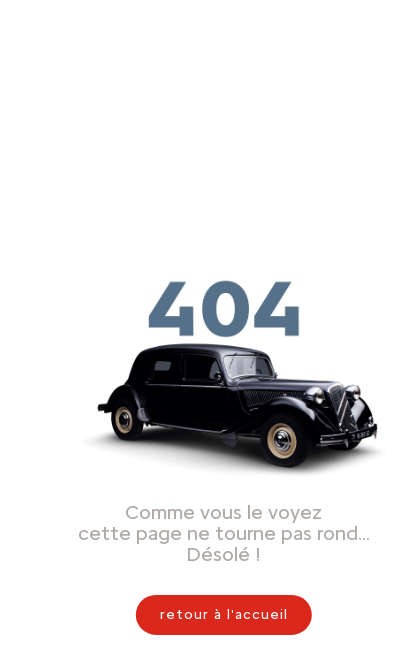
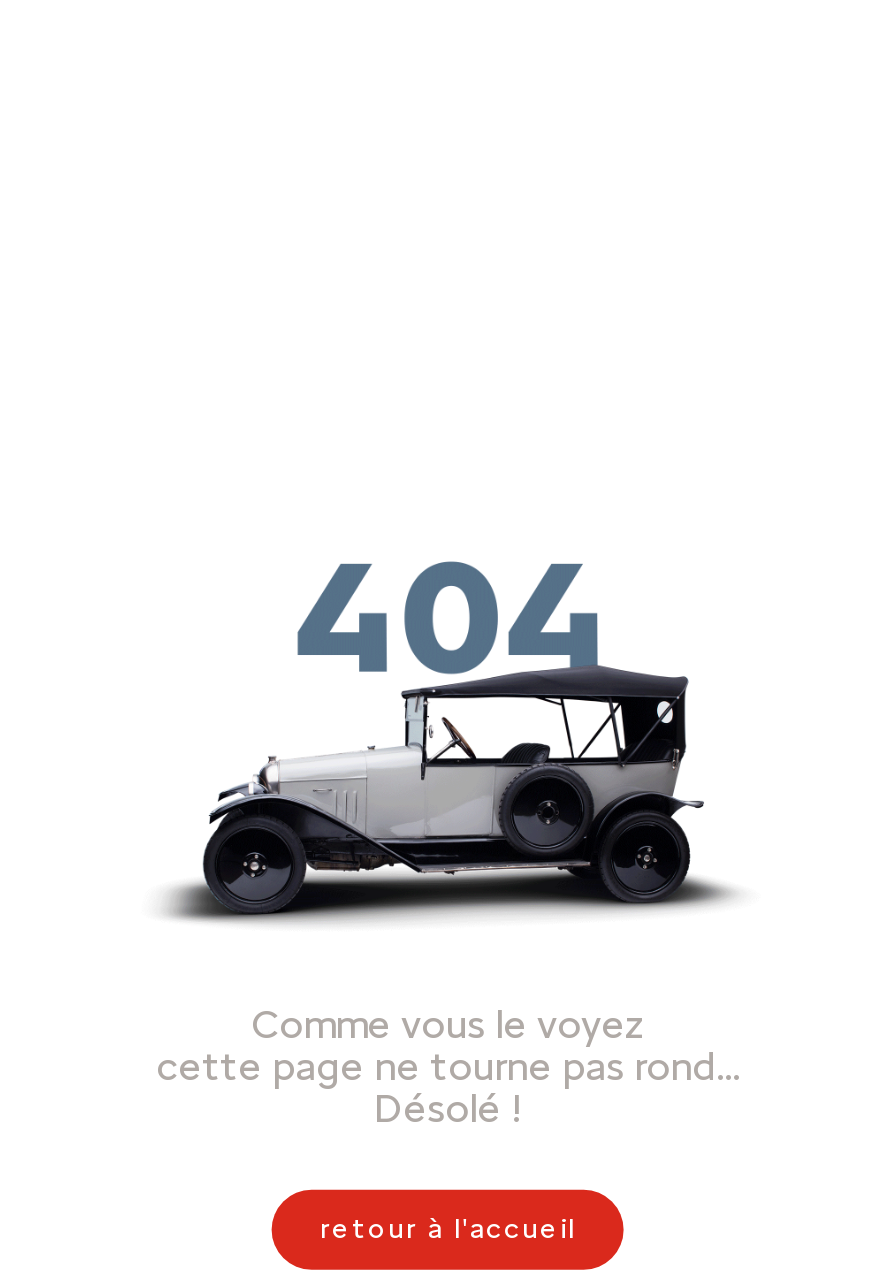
- [image]
+ [image]
